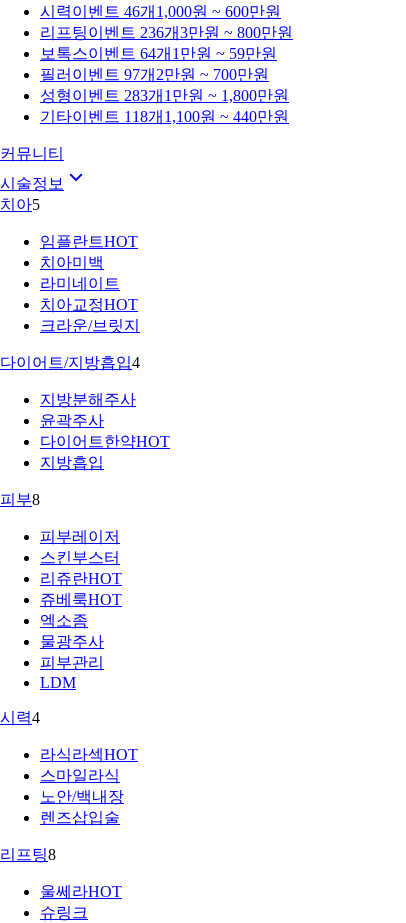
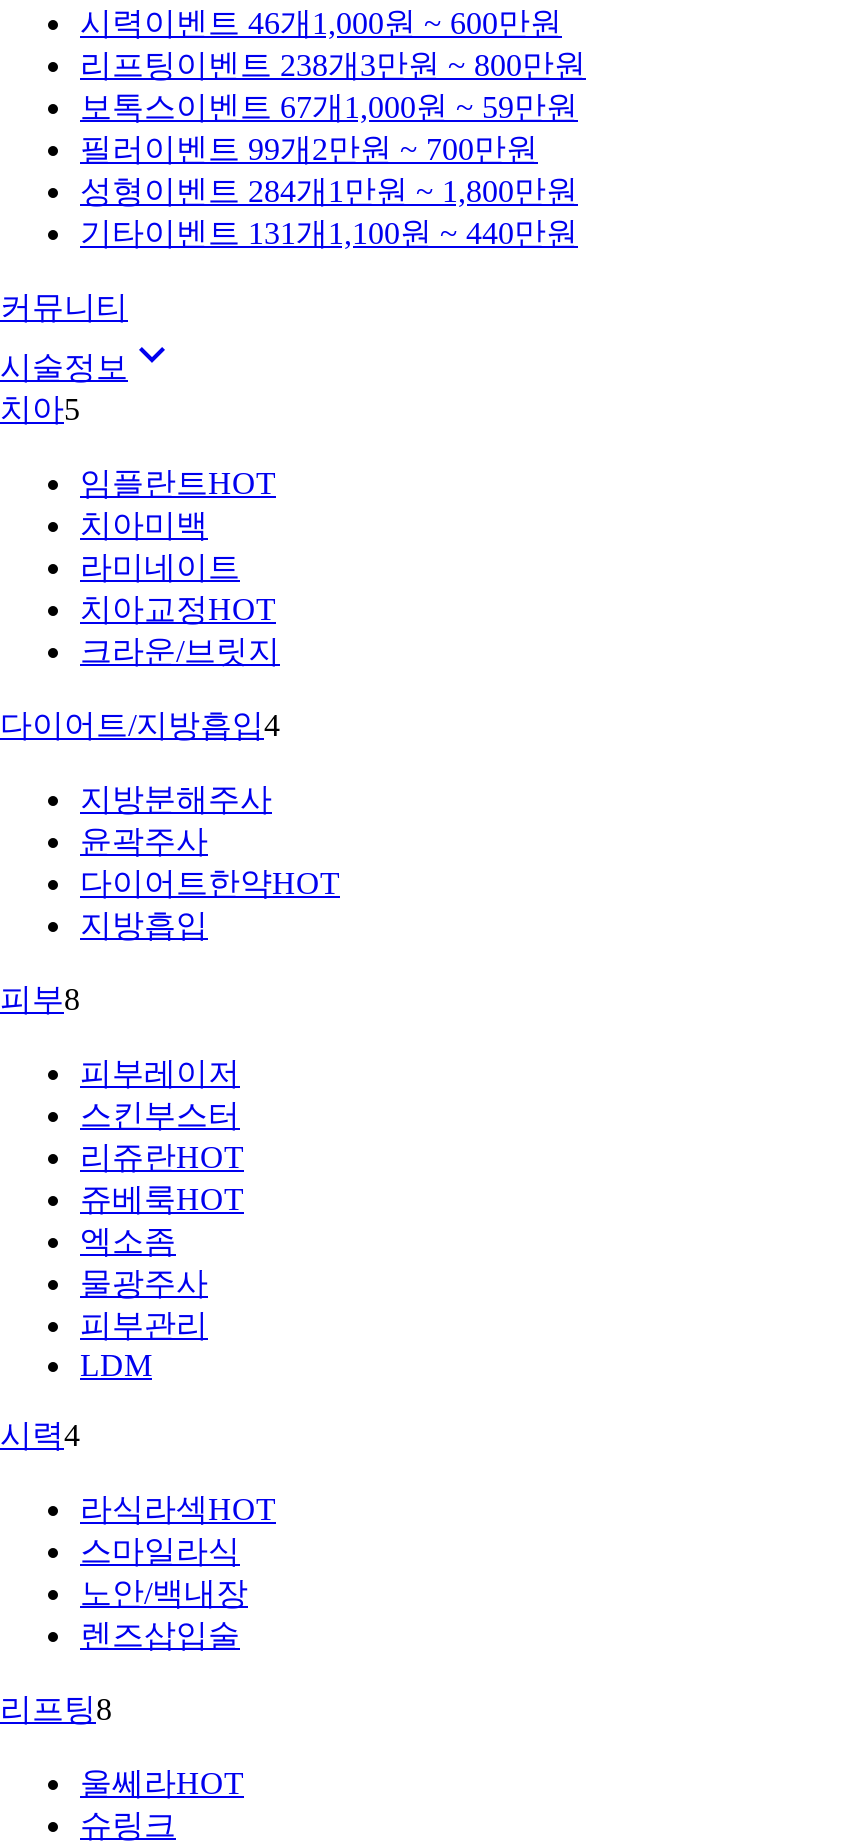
- 리프팅 이벤트 236개3만원 ~ 800만원
+ 리프팅 이벤트 238개3만원 ~ 800만원

- 보톡스 이벤트 64개 1만원 ~ 59만원
+ 보톡스 이벤트 67개 1,000원 ~ 59만원

- 필러 이벤트 97개2만원 ~ 700만원
+ 필러 이벤트 99개2만원 ~ 700만원

- 성형 이벤트 283개 1만원 ~ 1,800만원
+ 성형 이벤트 284개 1만원 ~ 1,800만원

- 기타이벤트 118개 1,100원 ~ 440만원
+ 기타이벤트 131개 1,100원 ~ 440만원
